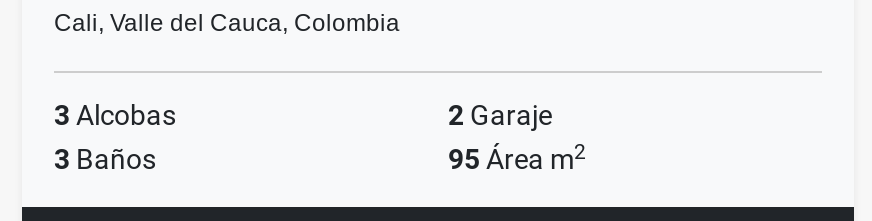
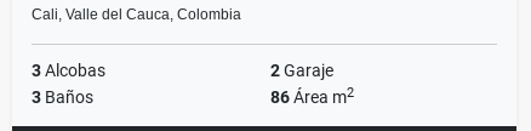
- 95 Área m2
+ 86 Área m2
